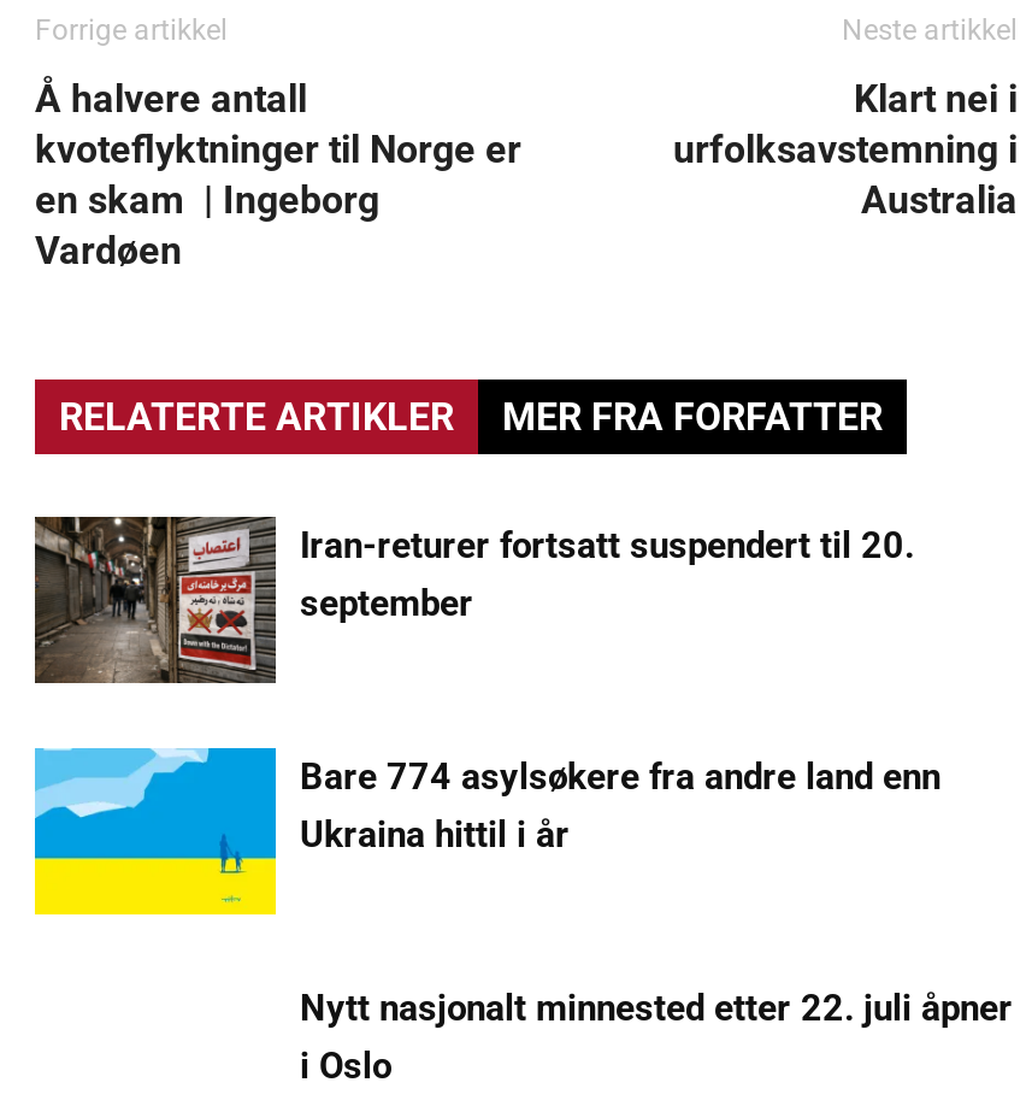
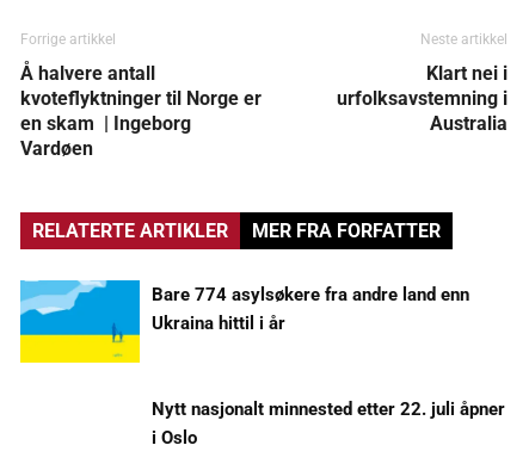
- [image]
- Iran-returer fortsatt suspendert til 20.
- september
